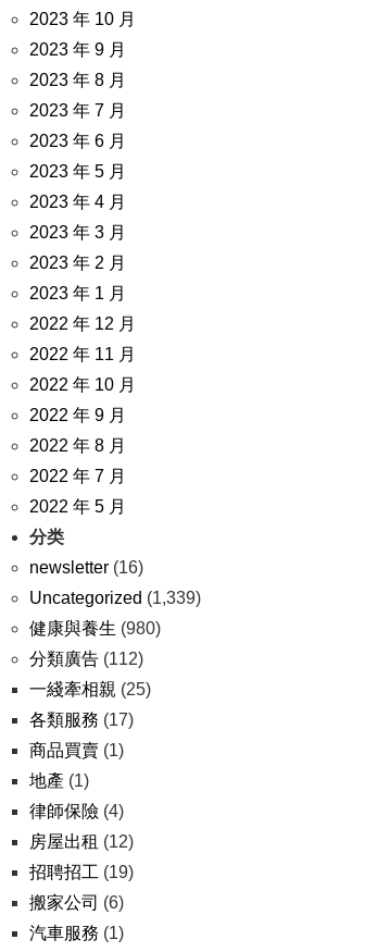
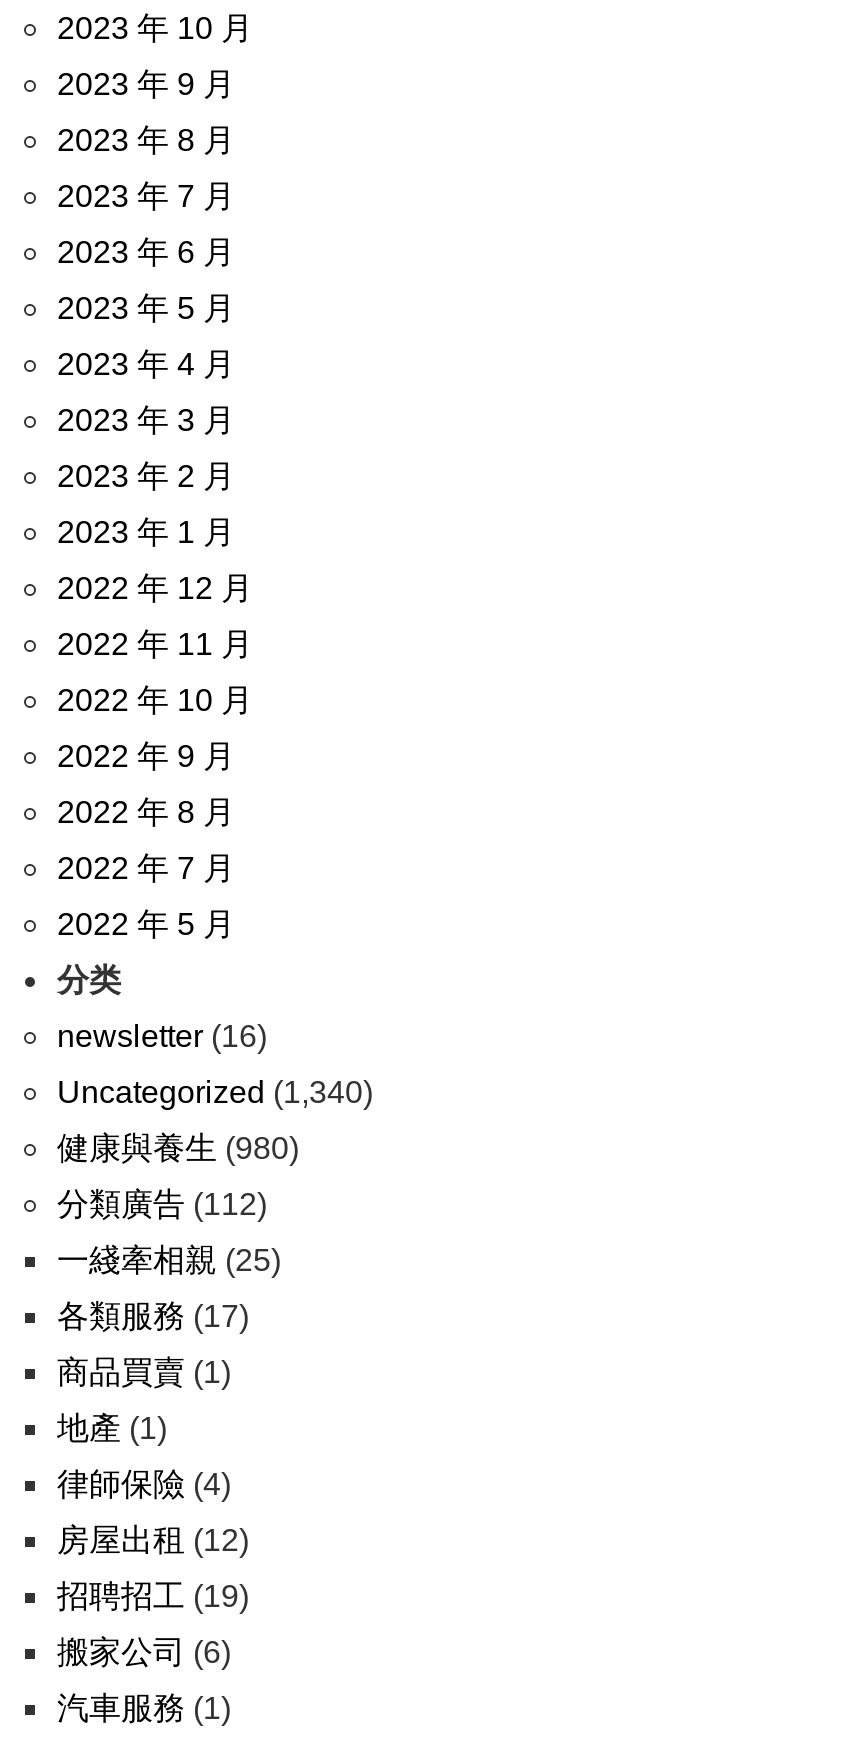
- Uncategorized (1,339)
+ Uncategorized (1,340)
